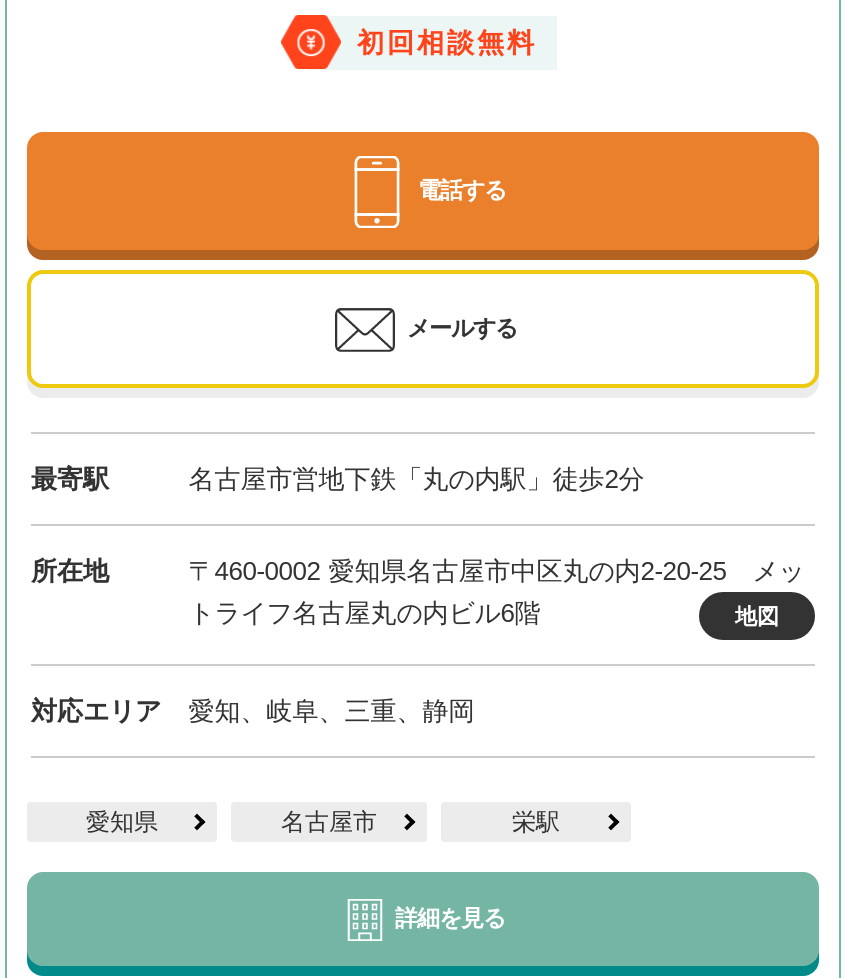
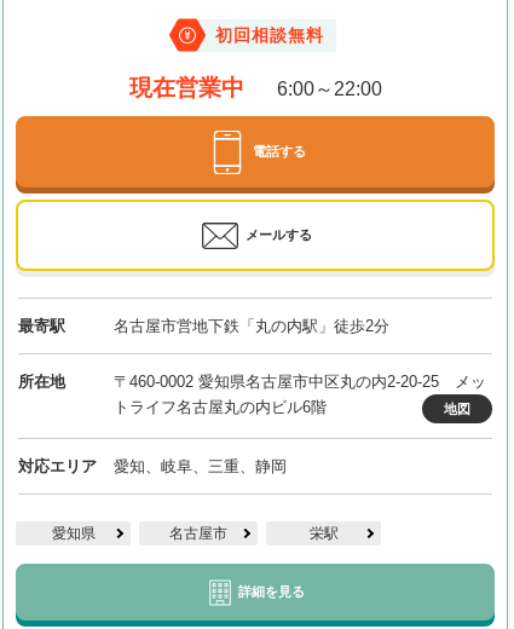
+ 現在営業中
+ 6:00～22:00
